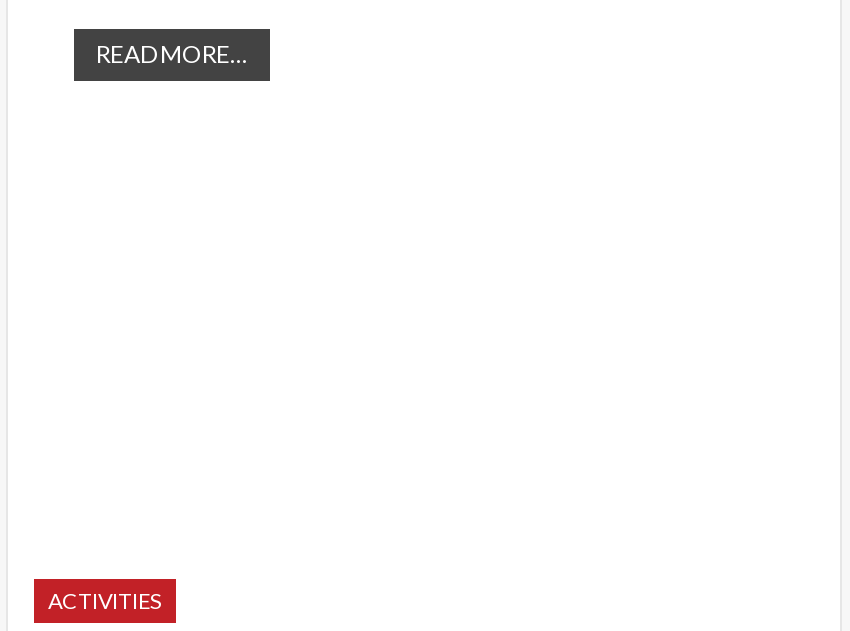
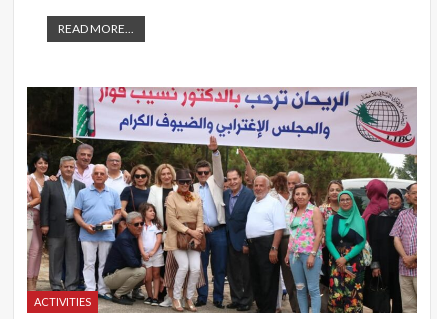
+ [image]
